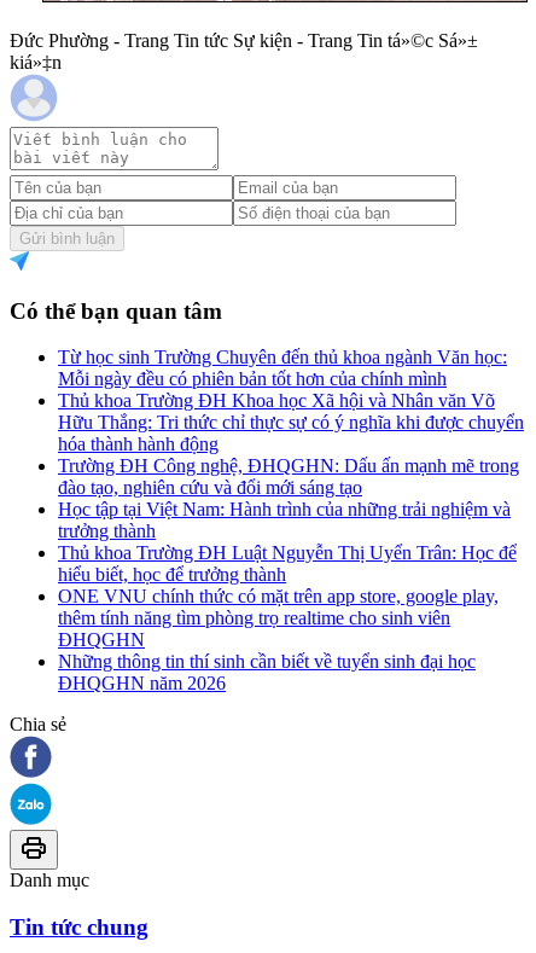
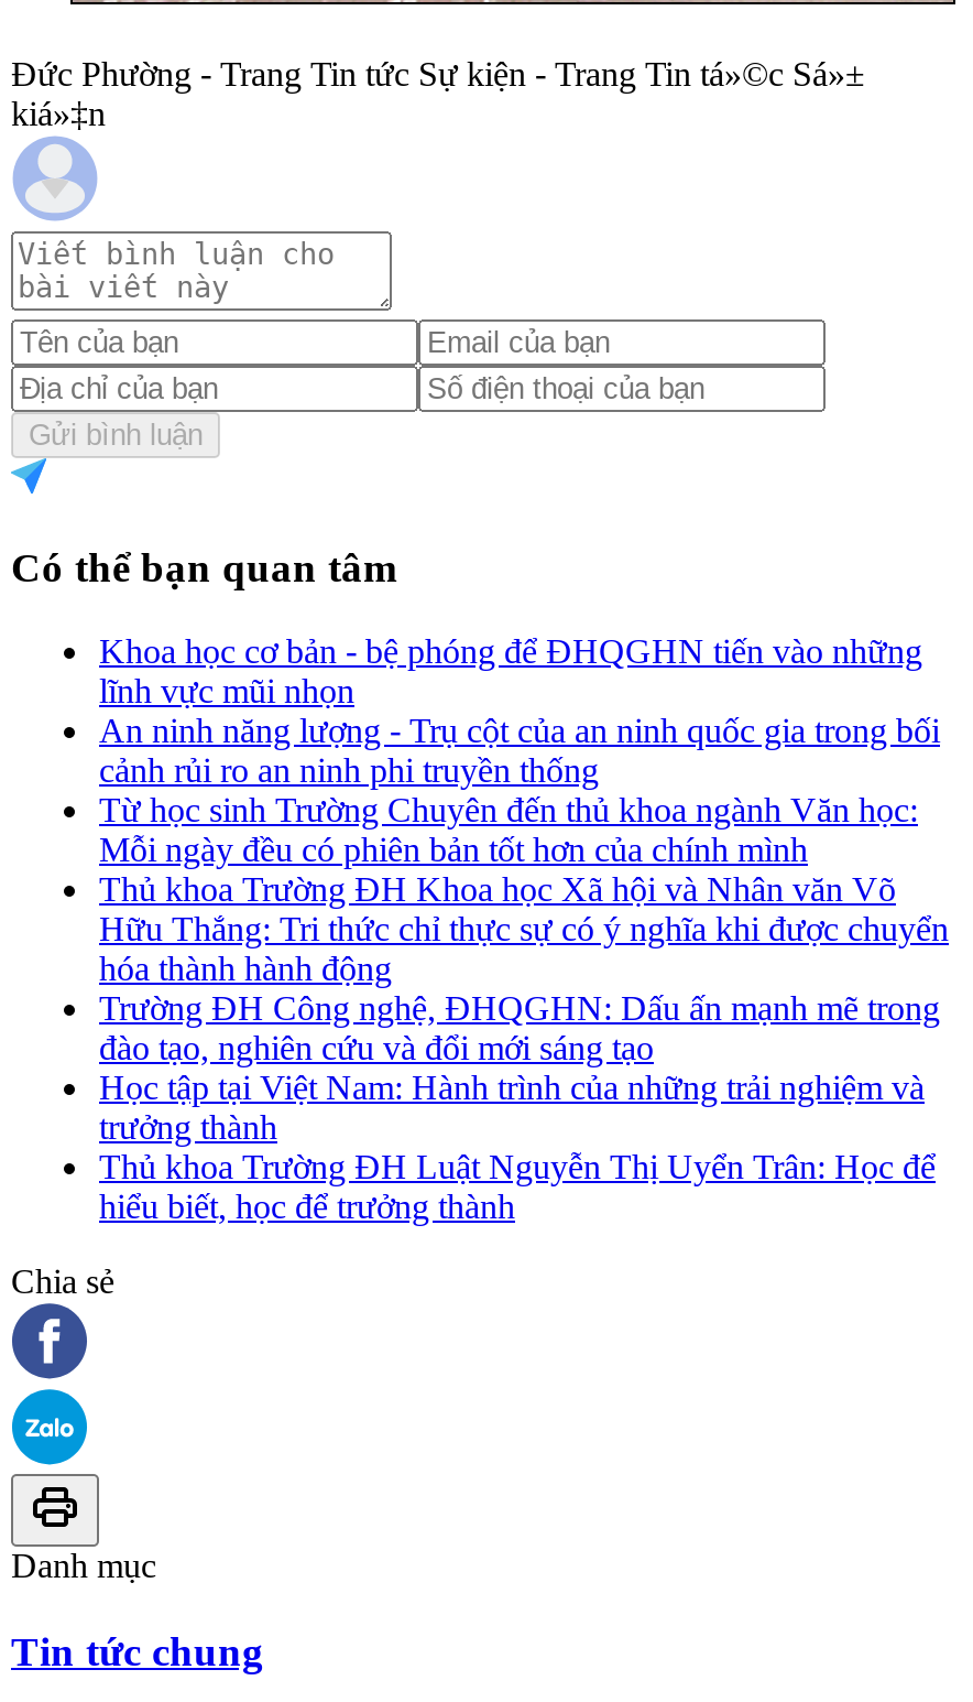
+ Khoa học cơ bản - bệ phóng để ĐHQGHN tiến vào những
+ lĩnh vực mũi nhọn
+ An ninh năng lượng - Trụ cột của an ninh quốc gia trong bối
+ cảnh rủi ro an ninh phi truyền thống

moved down: Từ học sinh Trường Chuyên đến thủ khoa ngành Văn học: | Mỗi ngày đều có phiên bản tốt hơn của chính mình | Thủ khoa Trường ĐH Khoa học Xã hội và Nhân văn Võ | ... | Thủ khoa Trường ĐH Luật Nguyễn Thị Uyển Trân: Học để | hiểu biết, học để trưởng thành

- ONE VNU chính thức có mặt trên app store, google play,
- thêm tính năng tìm phòng trọ realtime cho sinh viên
- ĐHQGHN
- Những thông tin thí sinh cần biết về tuyển sinh đại học
- ĐHQGHN năm 2026
